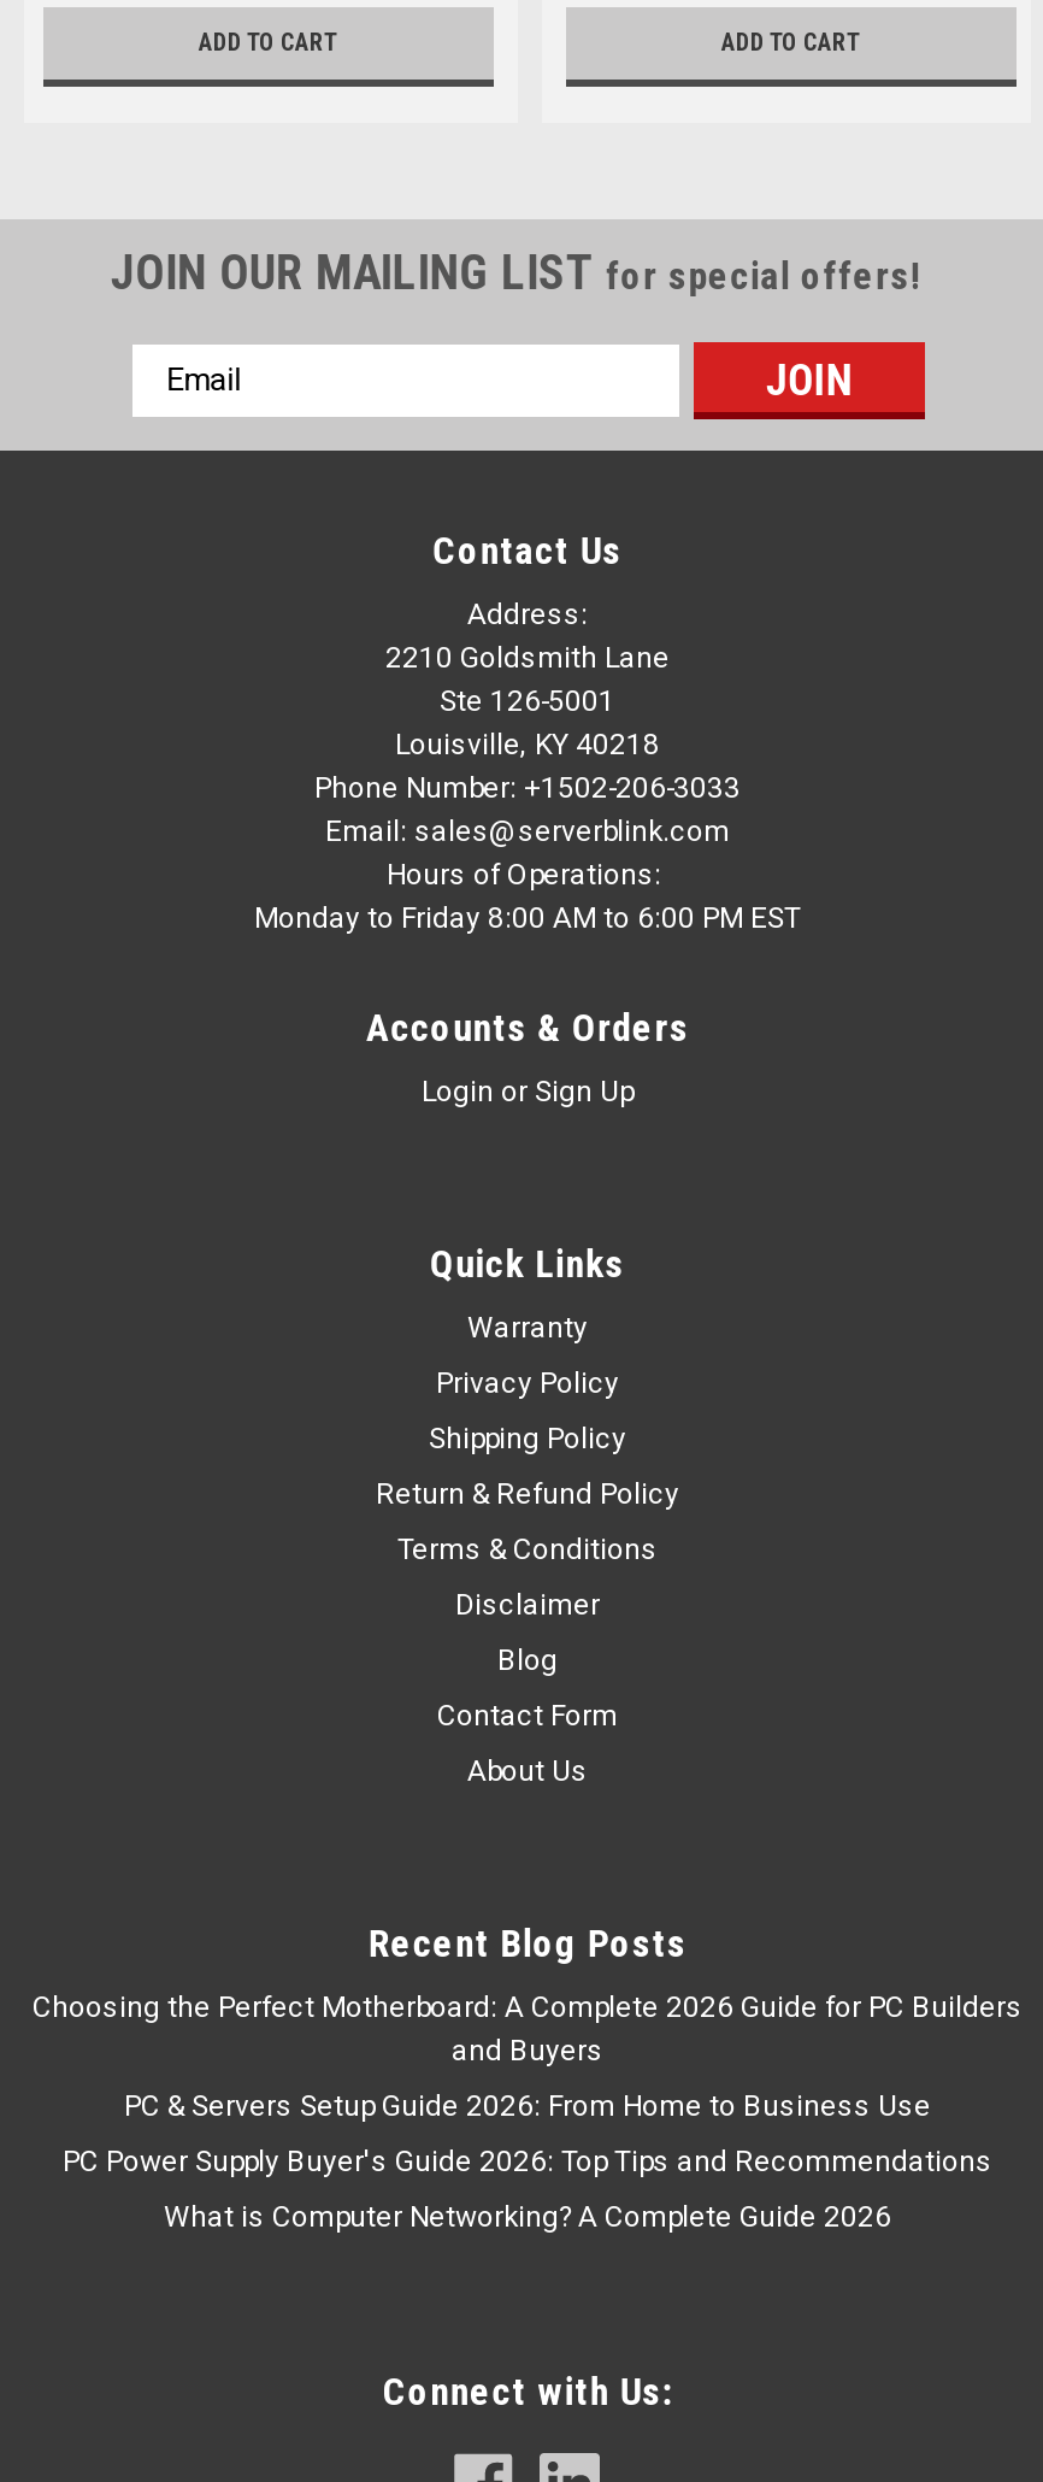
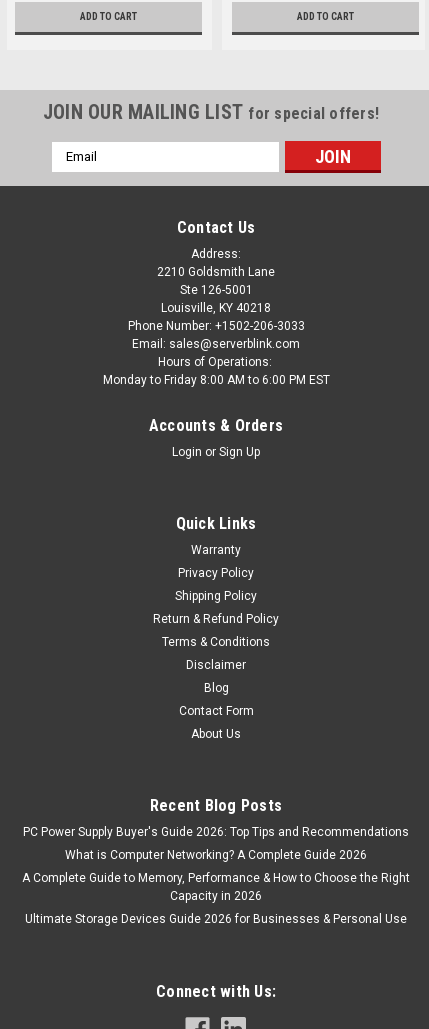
- Choosing the Perfect Motherboard: A Complete 2026 Guide for PC Builders
- and Buyers
- PC & Servers Setup Guide 2026: From Home to Business Use

moved up: PC Power Supply Buyer's Guide 2026: Top Tips and Recommendations | What is Computer Networking? A Complete Guide 2026

+ A Complete Guide to Memory, Performance & How to Choose the Right
+ Capacity in 2026
+ Ultimate Storage Devices Guide 2026 for Businesses & Personal Use
